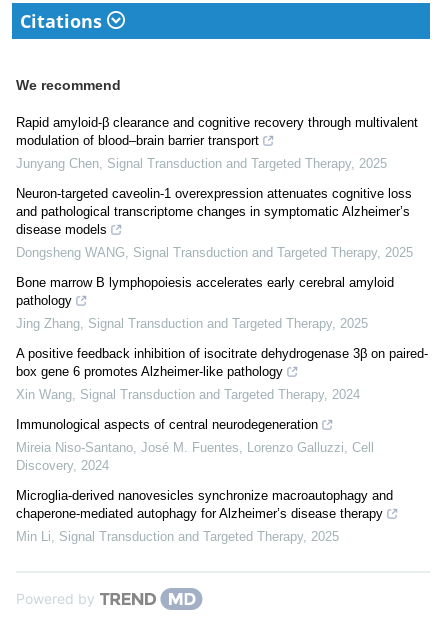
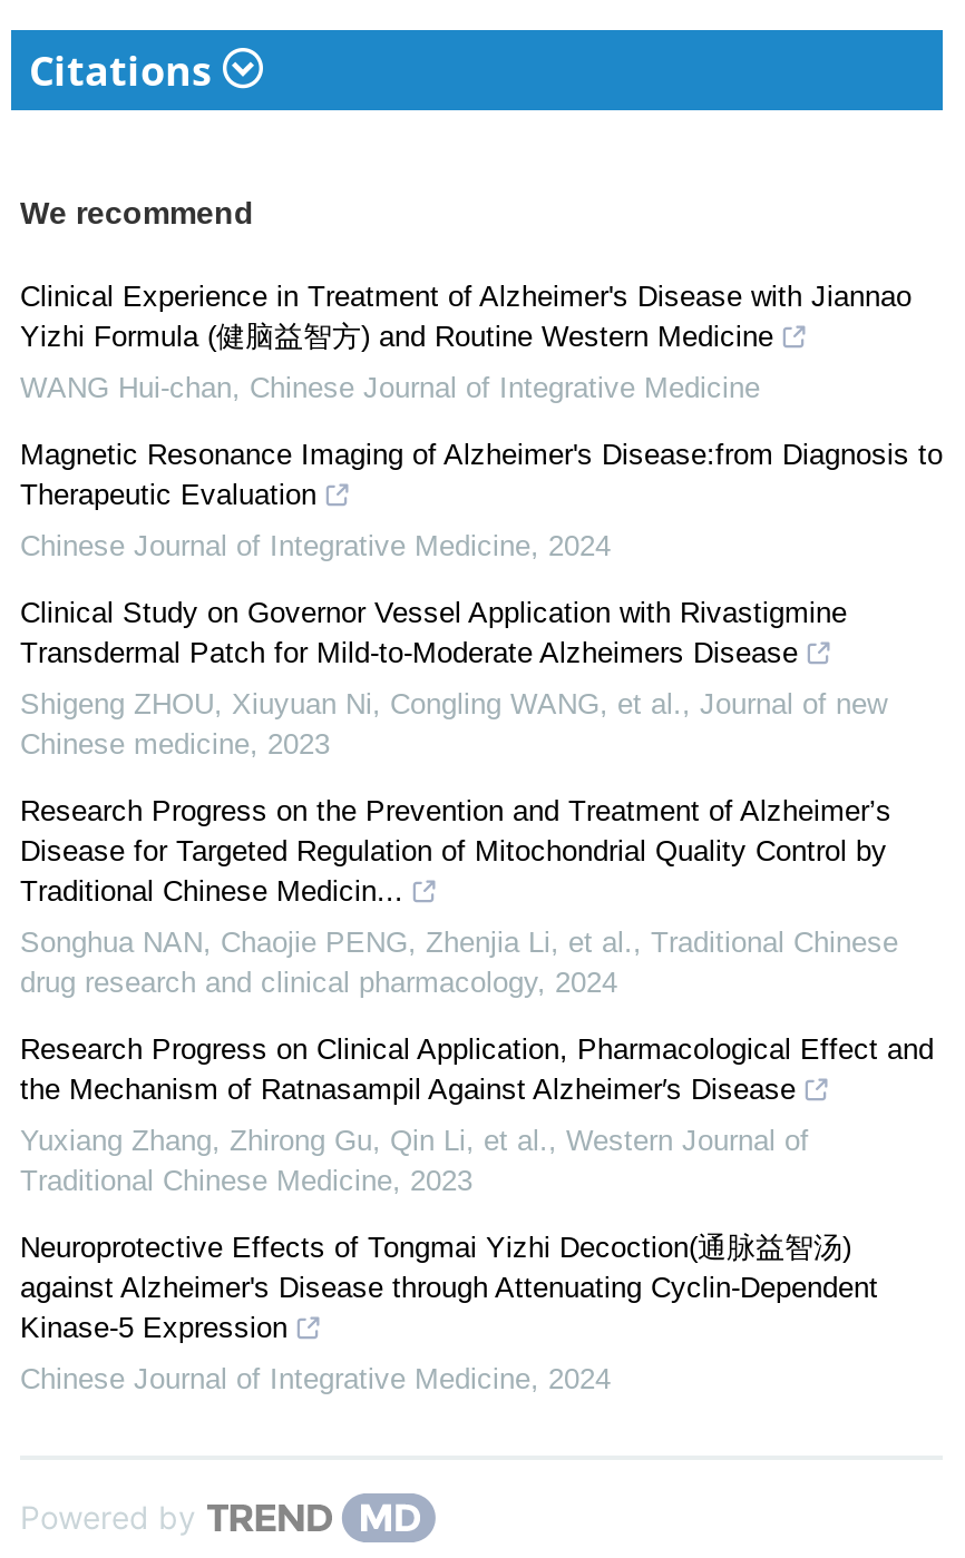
- Rapid amyloid-β clearance and cognitive recovery through multivalent
- modulation of blood–brain barrier transport
+ Clinical Experience in Treatment of Alzheimer's Disease with Jiannao
+ Yizhi Formula (健脑益智方) and Routine Western Medicine

- Junyang Chen, Signal Transduction and Targeted Therapy, 2025
+ WANG Hui-chan, Chinese Journal of Integrative Medicine

- Neuron-targeted caveolin-1 overexpression attenuates cognitive loss
- and pathological transcriptome changes in symptomatic Alzheimer’s
- disease models
+ Magnetic Resonance Imaging of Alzheimer's Disease:from Diagnosis to
+ Therapeutic Evaluation

- Dongsheng WANG, Signal Transduction and Targeted Therapy, 2025
+ Chinese Journal of Integrative Medicine, 2024

- Bone marrow B lymphopoiesis accelerates early cerebral amyloid
- pathology
+ Clinical Study on Governor Vessel Application with Rivastigmine
+ Transdermal Patch for Mild-to-Moderate Alzheimers Disease

- Jing Zhang, Signal Transduction and Targeted Therapy, 2025
+ Shigeng ZHOU, Xiuyuan Ni, Congling WANG, et al., Journal of new
+ Chinese medicine, 2023

- A positive feedback inhibition of isocitrate dehydrogenase 3β on paired-
- box gene 6 promotes Alzheimer-like pathology
+ Research Progress on the Prevention and Treatment of Alzheimer’s
+ Disease for Targeted Regulation of Mitochondrial Quality Control by
+ Traditional Chinese Medicin...

- Xin Wang, Signal Transduction and Targeted Therapy, 2024
+ Songhua NAN, Chaojie PENG, Zhenjia Li, et al., Traditional Chinese
+ drug research and clinical pharmacology, 2024

- Immunological aspects of central neurodegeneration
+ Research Progress on Clinical Application, Pharmacological Effect and
+ the Mechanism of Ratnasampil Against Alzheimer′s Disease

- Mireia Niso‐Santano, José M. Fuentes, Lorenzo Galluzzi, Cell
- Discovery, 2024
+ Yuxiang Zhang, Zhirong Gu, Qin Li, et al., Western Journal of
+ Traditional Chinese Medicine, 2023

- Microglia-derived nanovesicles synchronize macroautophagy and
- chaperone-mediated autophagy for Alzheimer’s disease therapy
+ Neuroprotective Effects of Tongmai Yizhi Decoction(通脉益智汤)
+ against Alzheimer's Disease through Attenuating Cyclin-Dependent
+ Kinase-5 Expression

- Min Li, Signal Transduction and Targeted Therapy, 2025
+ Chinese Journal of Integrative Medicine, 2024
